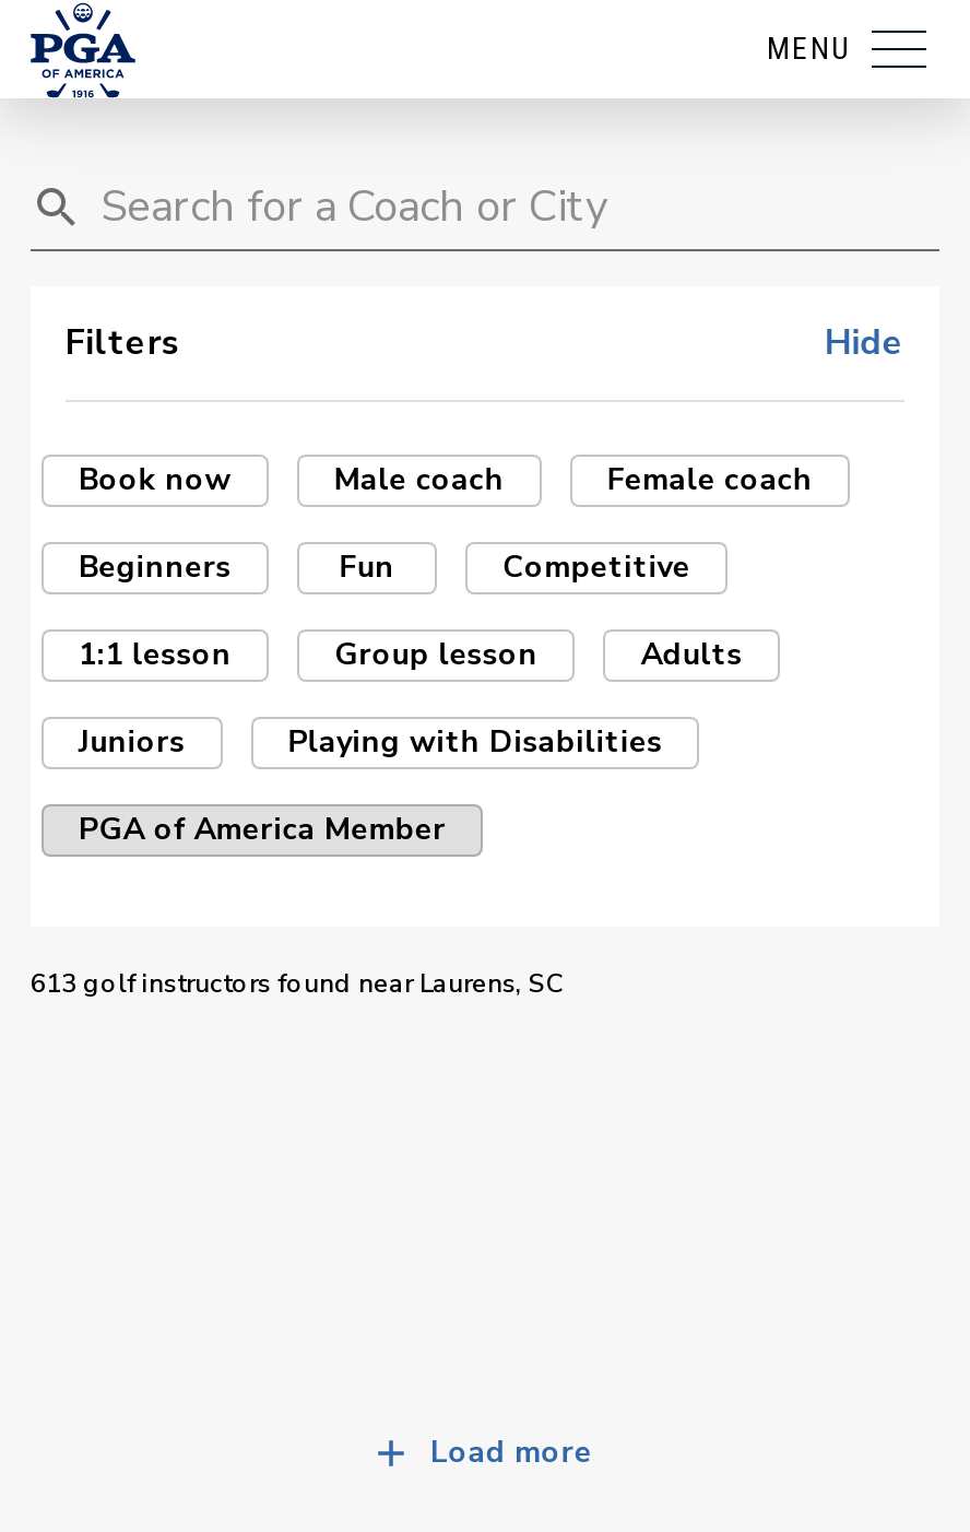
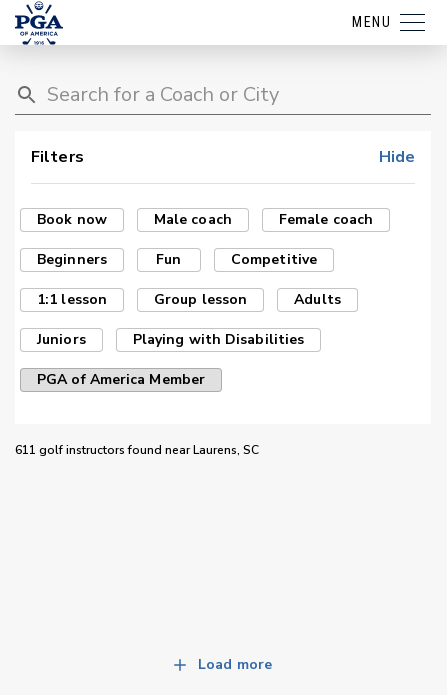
- 613 golf instructors found near Laurens, SC
+ 611 golf instructors found near Laurens, SC
